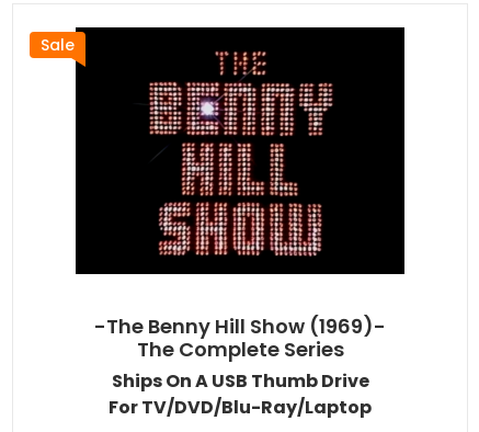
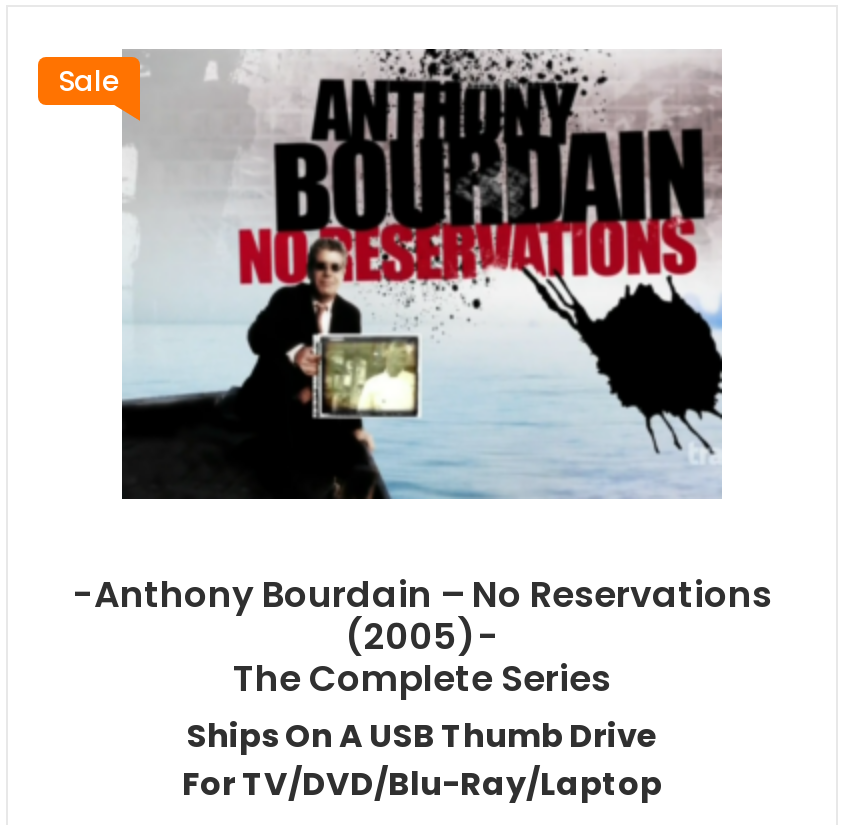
- [image]
- -The Benny Hill Show (1969)-
+ [image]
+ -Anthony Bourdain – No Reservations
+ (2005)-
